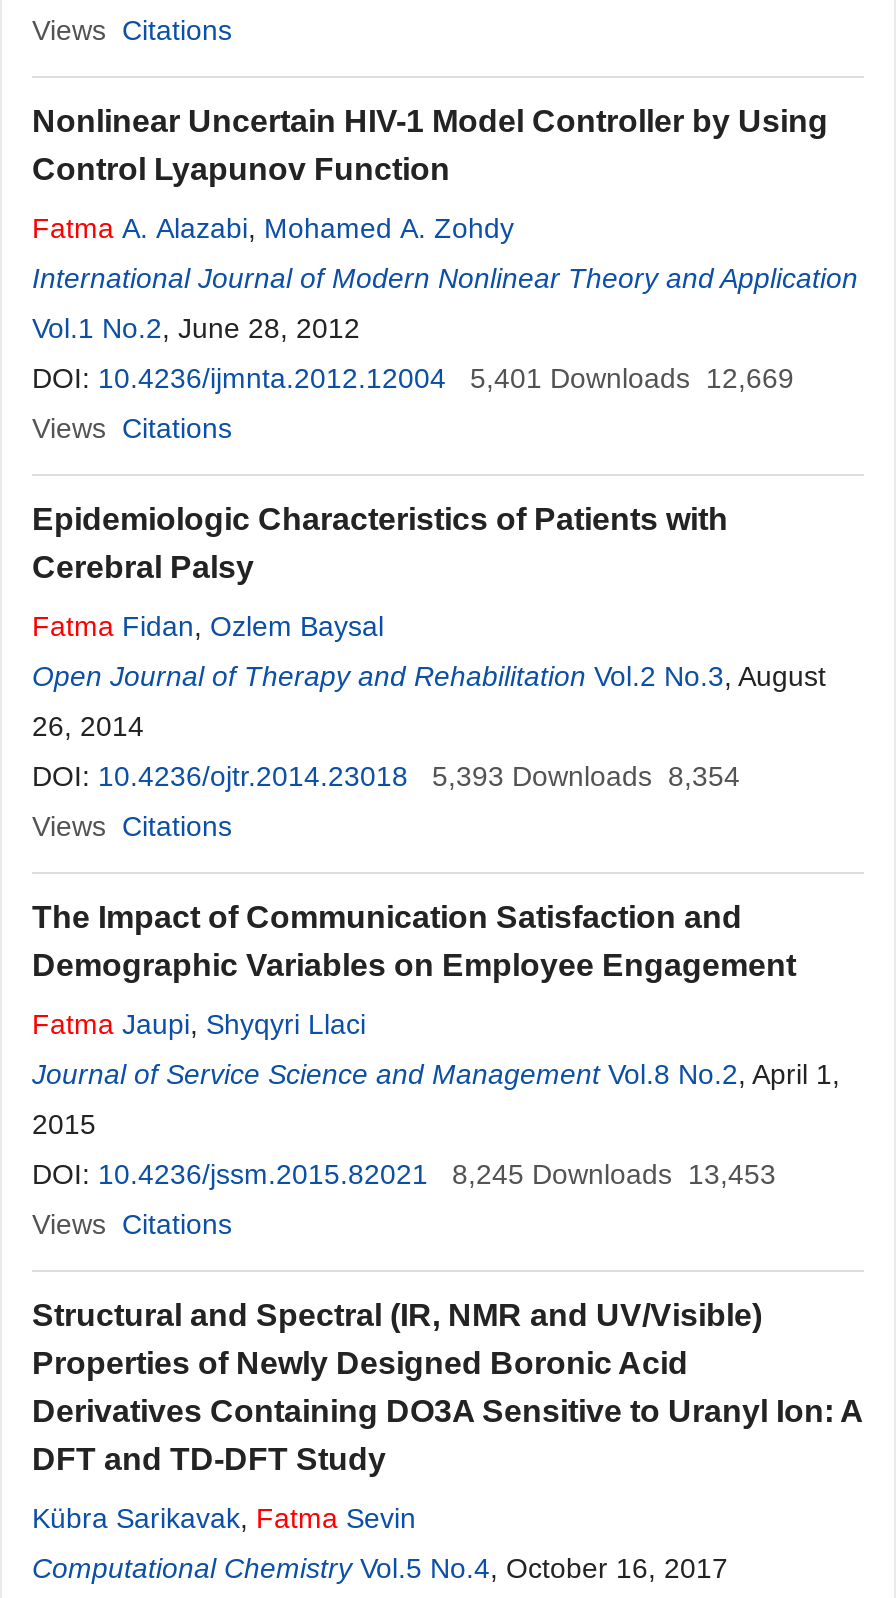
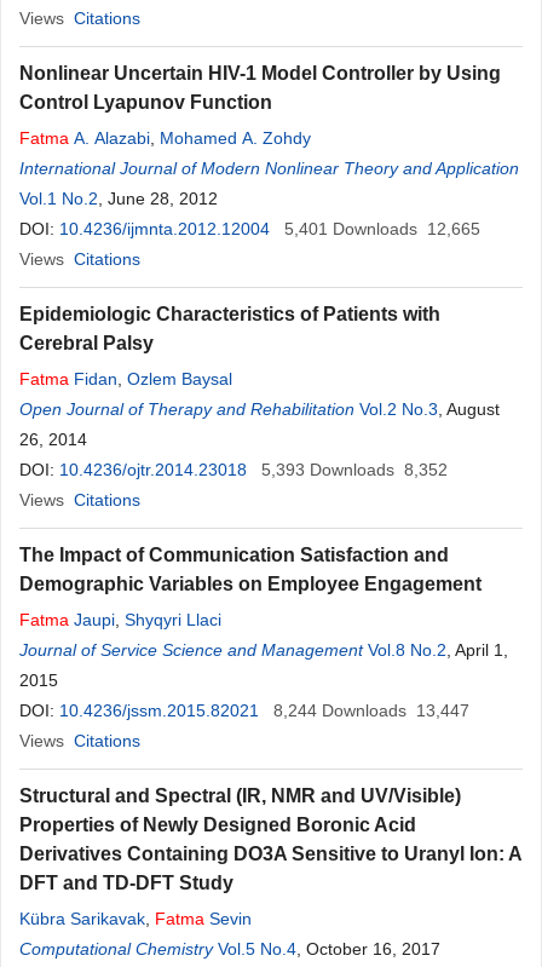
- DOI: 10.4236/ijmnta.2012.12004 5,401 Downloads 12,669
+ DOI: 10.4236/ijmnta.2012.12004 5,401 Downloads 12,665

- DOI: 10.4236/ojtr.2014.23018 5,393 Downloads 8,354
+ DOI: 10.4236/ojtr.2014.23018 5,393 Downloads 8,352

- DOI: 10.4236/jssm.2015.82021 8,245 Downloads 13,453
+ DOI: 10.4236/jssm.2015.82021 8,244 Downloads 13,447
